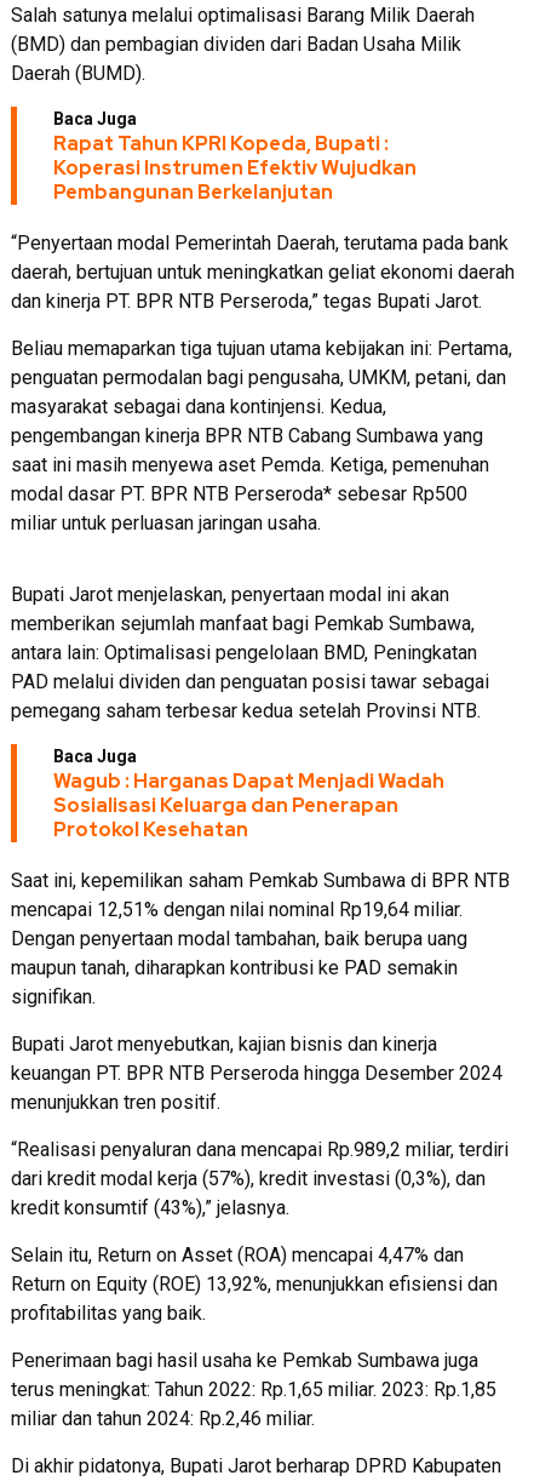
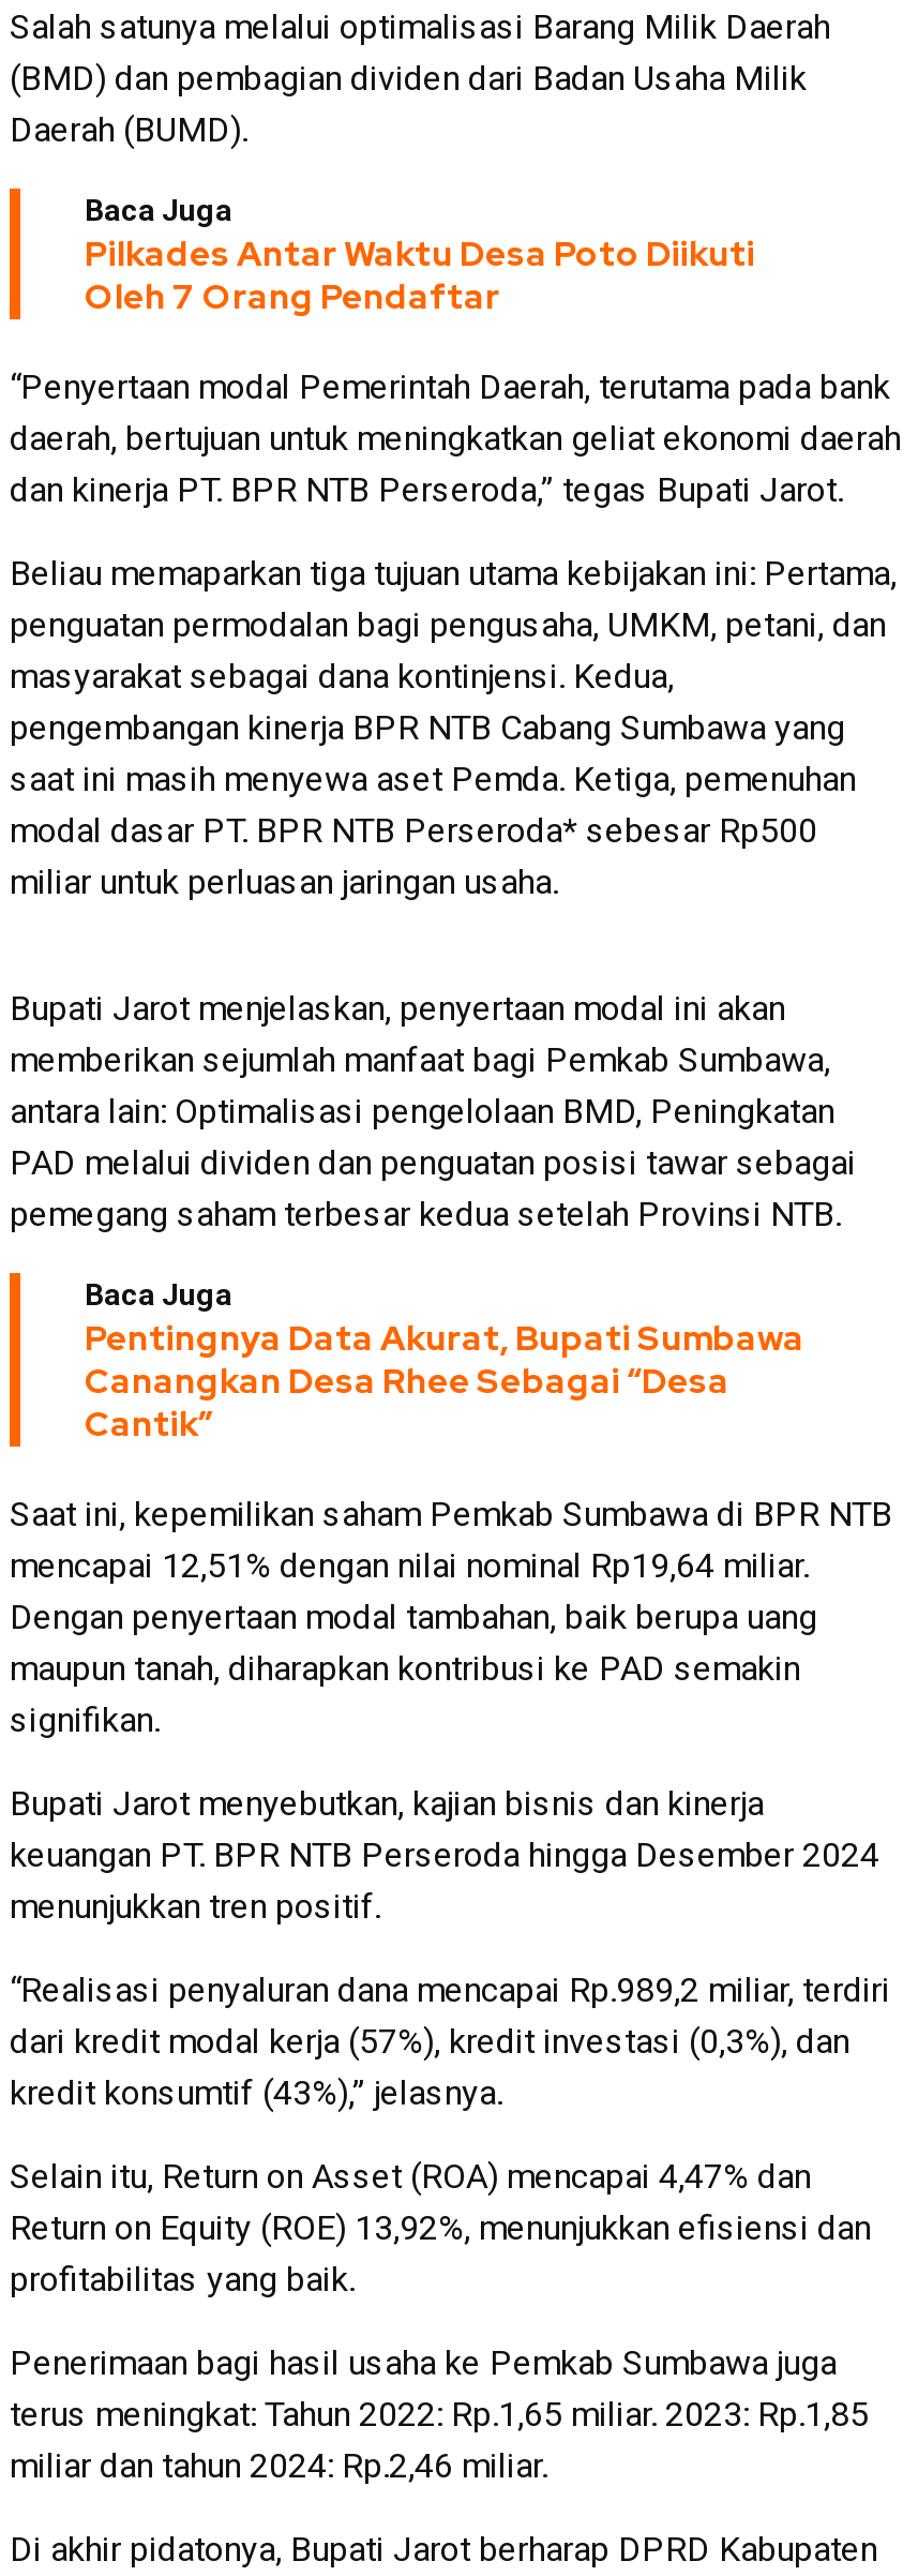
- Rapat Tahun KPRI Kopeda, Bupati :
- Koperasi Instrumen Efektiv Wujudkan
- Pembangunan Berkelanjutan
+ Pilkades Antar Waktu Desa Poto Diikuti
+ Oleh 7 Orang Pendaftar

- Wagub : Harganas Dapat Menjadi Wadah
- Sosialisasi Keluarga dan Penerapan
- Protokol Kesehatan
+ Pentingnya Data Akurat, Bupati Sumbawa
+ Canangkan Desa Rhee Sebagai “Desa
+ Cantik”
